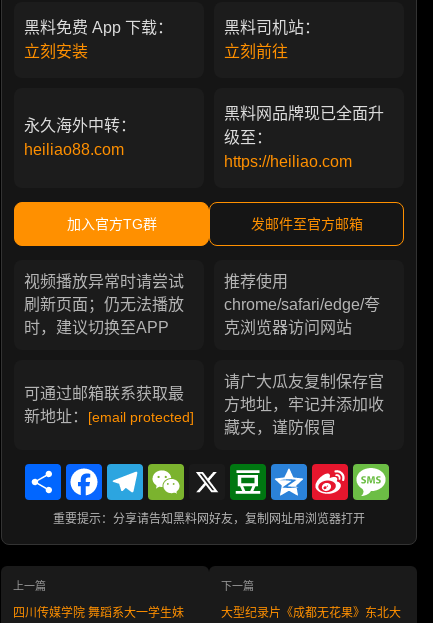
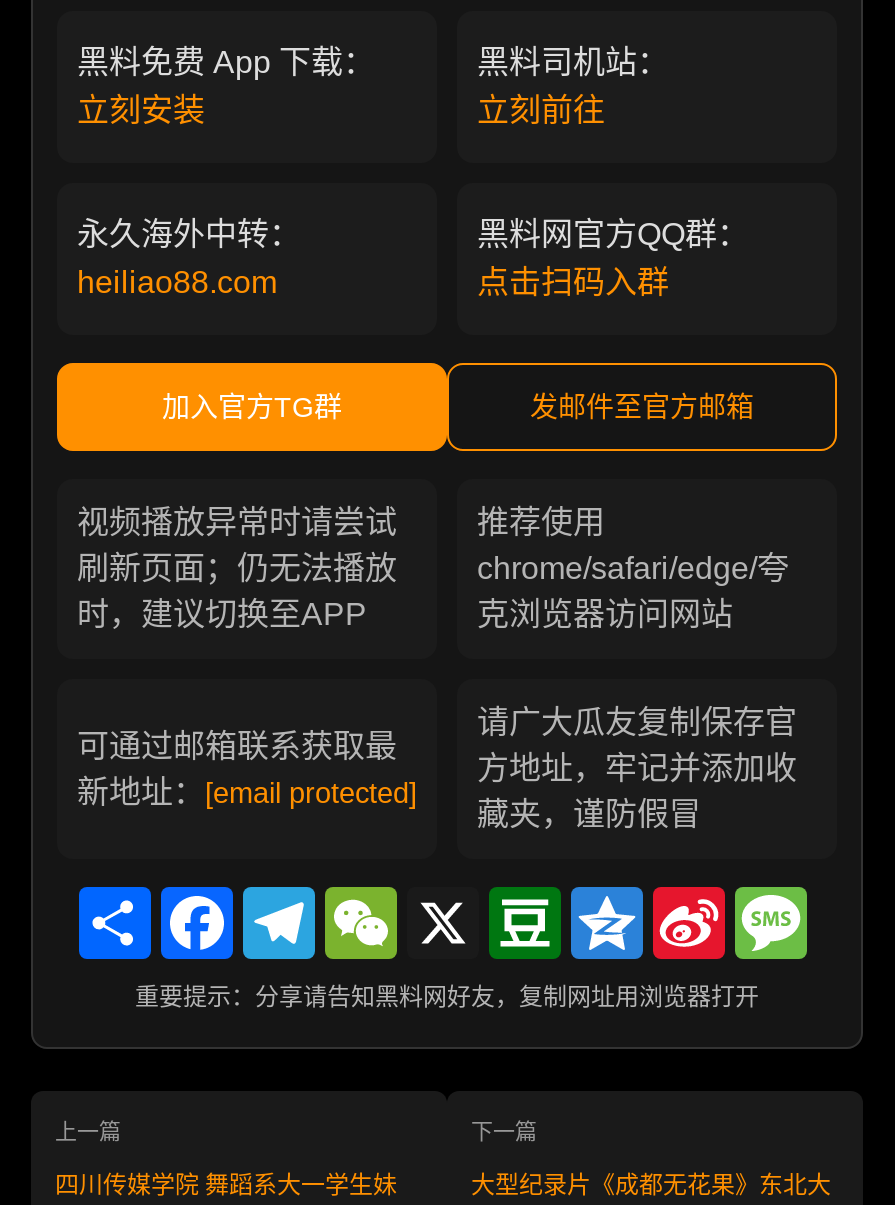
- 黑料网品牌现已全面升
- 级至：
- https://heiliao.com
+ 黑料网官方QQ群：
+ 点击扫码入群
